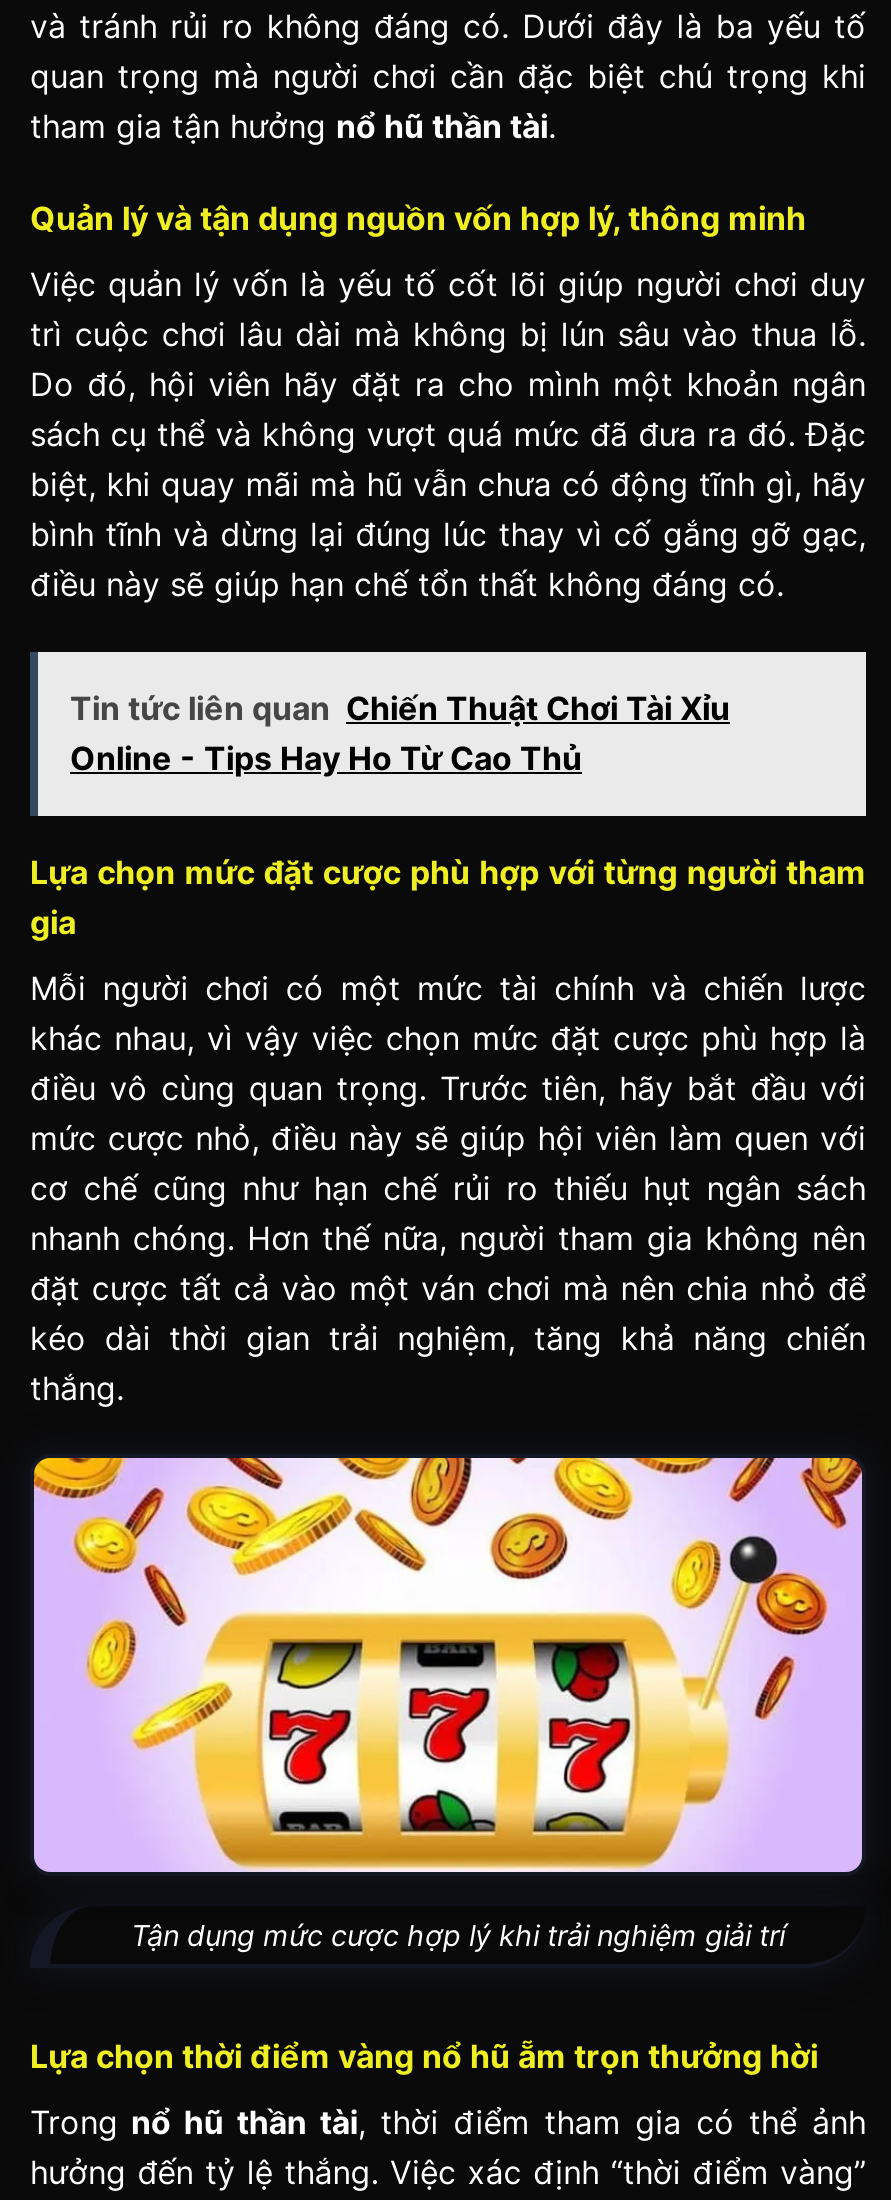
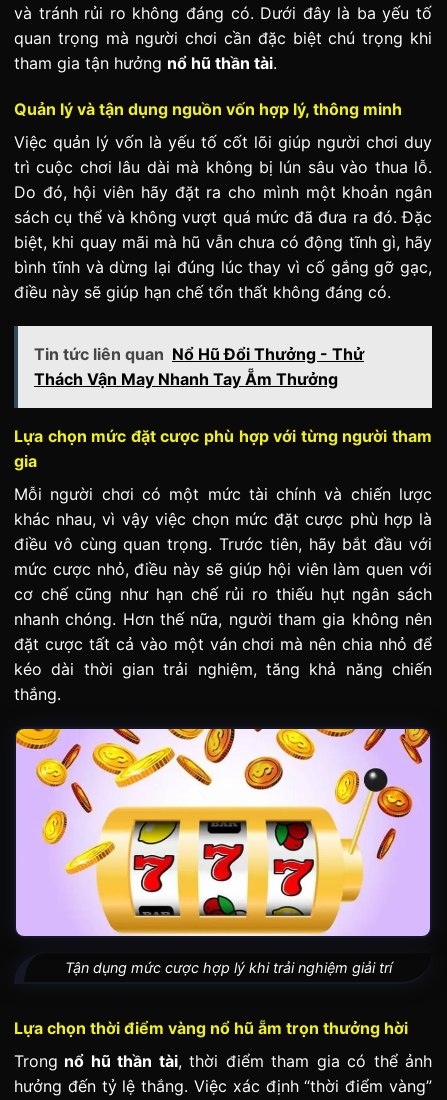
- Tin tức liên quan Chiến Thuật Chơi Tài Xỉu
- Online - Tips Hay Ho Từ Cao Thủ
+ Tin tức liên quan Nổ Hũ Đổi Thưởng - Thử
+ Thách Vận May Nhanh Tay Ẵm Thưởng
